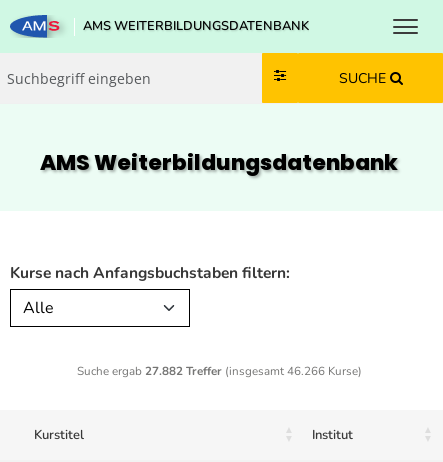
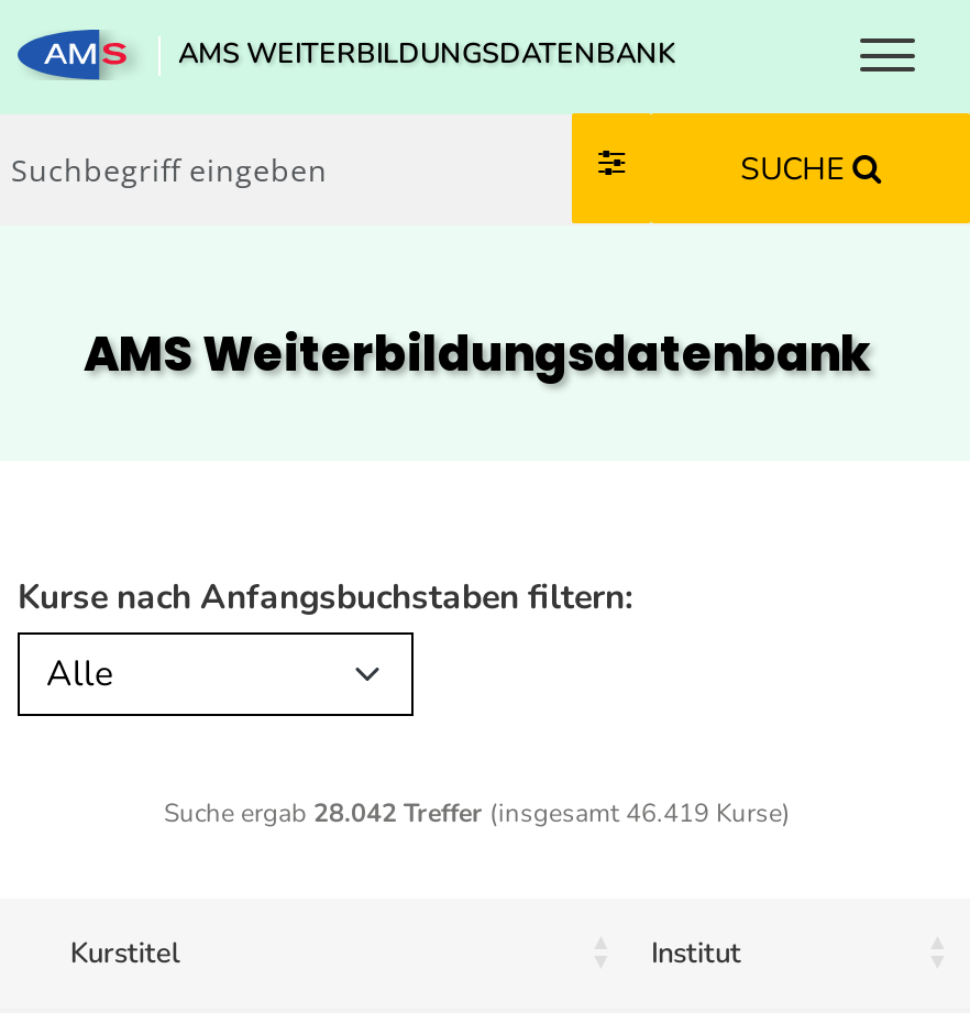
- Suche ergab 27.882 Treffer (insgesamt 46.266 Kurse)
+ Suche ergab 28.042 Treffer (insgesamt 46.419 Kurse)
